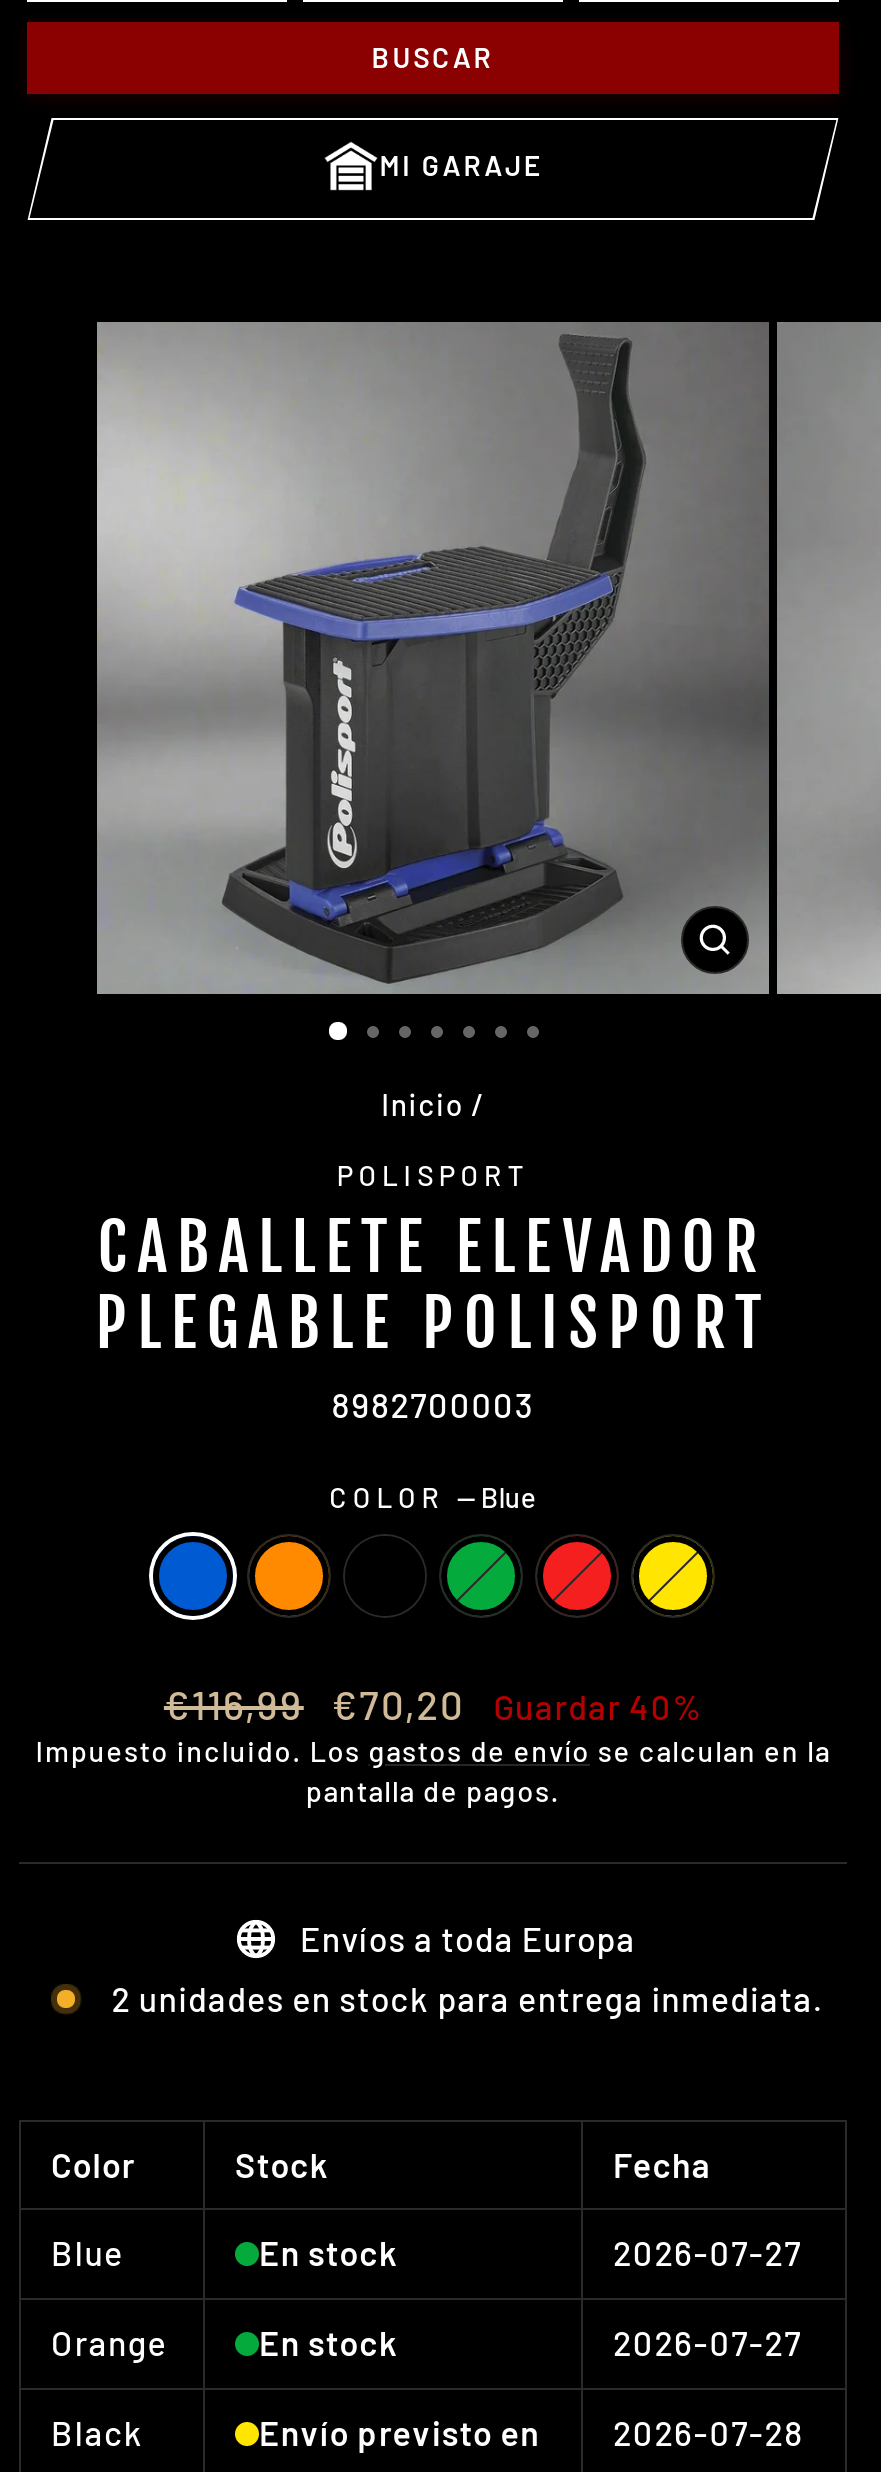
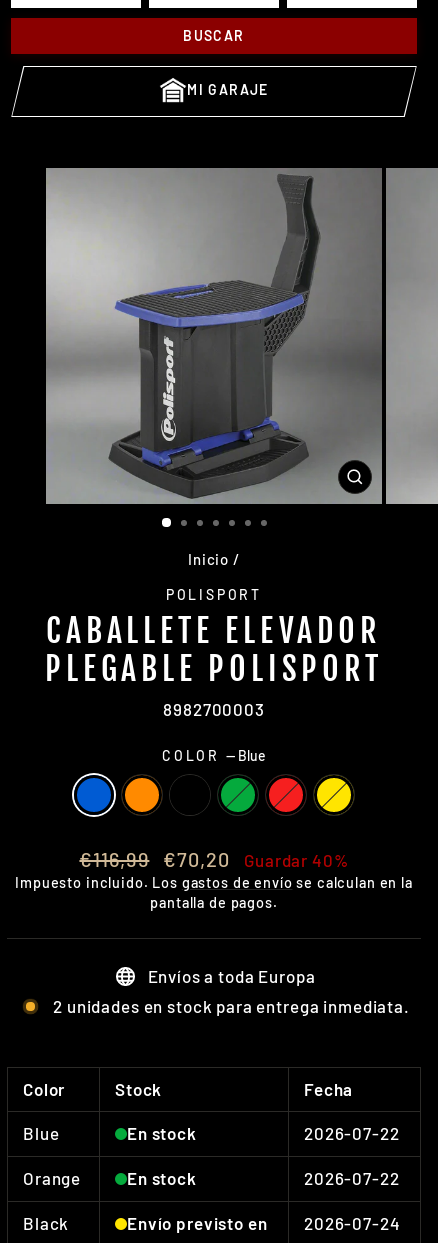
- 2026-07-27
+ 2026-07-22

- 2026-07-27
+ 2026-07-22

- Envío previsto en 2026-07-28
+ Envío previsto en 2026-07-24
